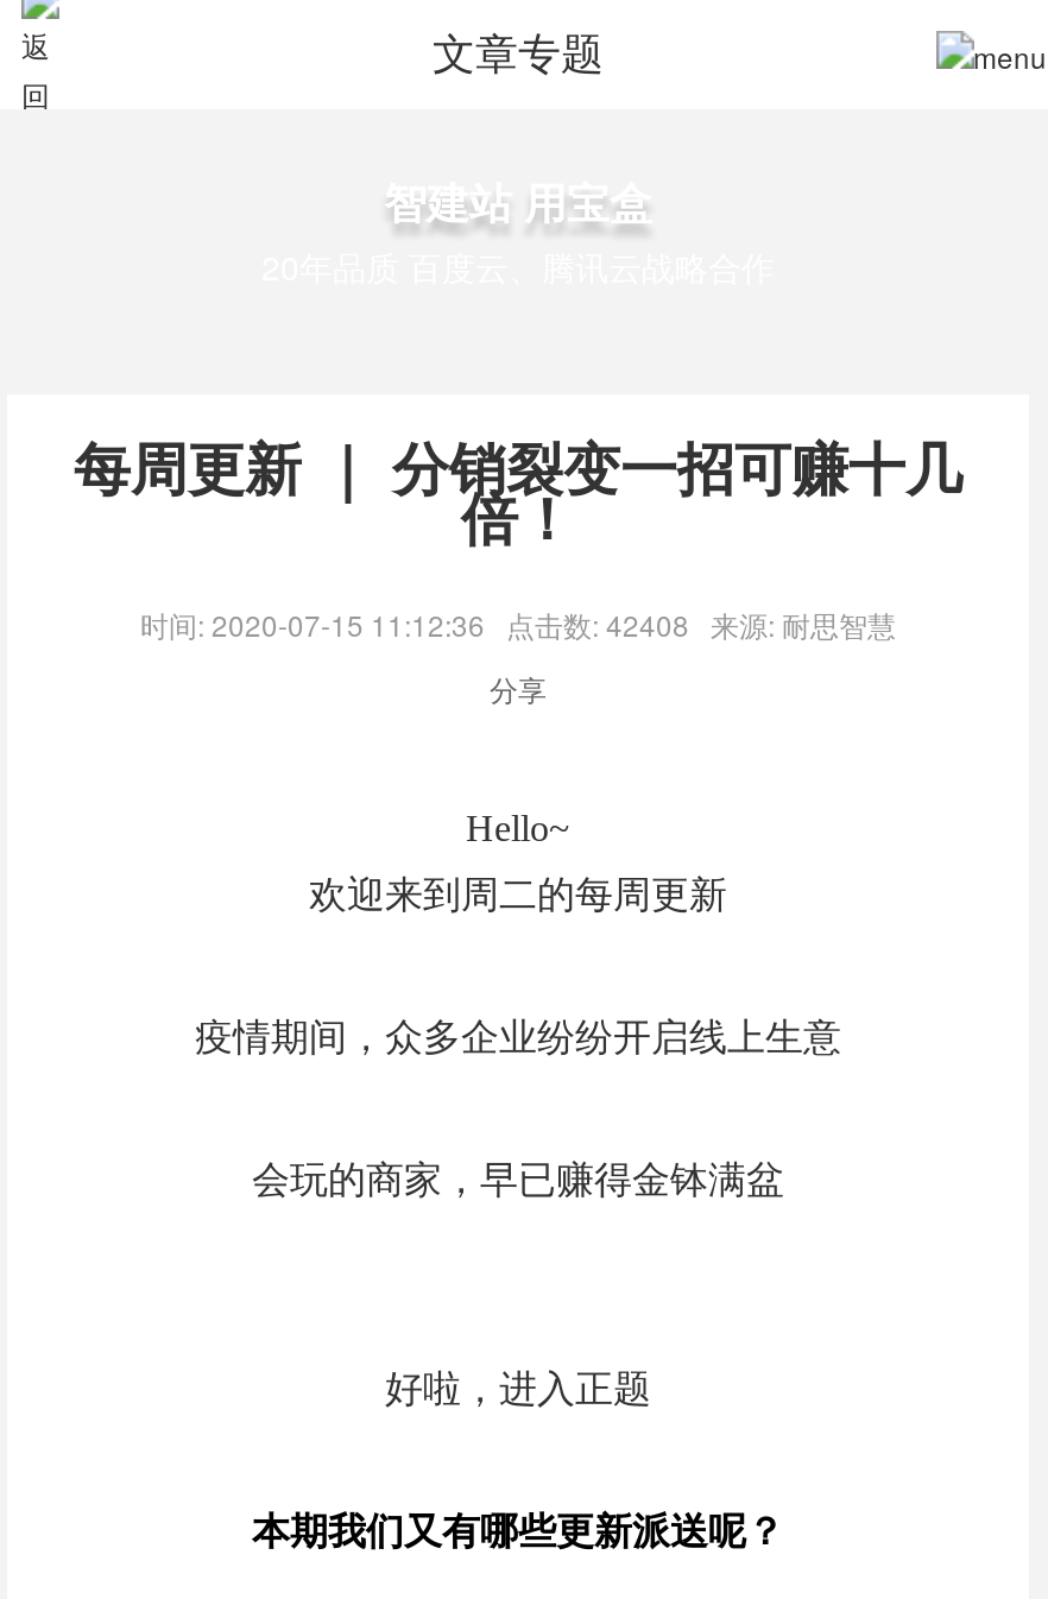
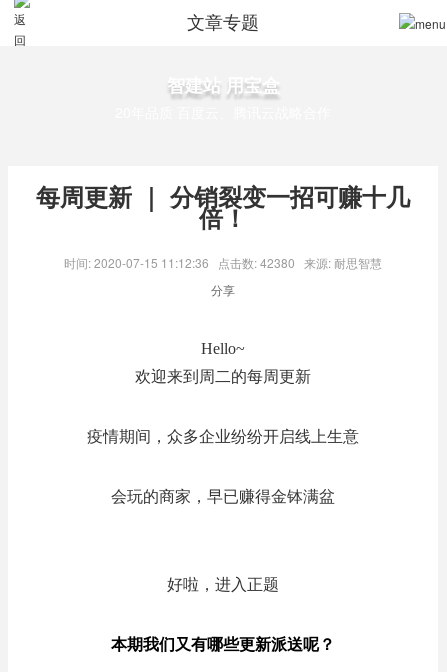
- 时间: 2020-07-15 11:12:36 点击数: 42408 来源: 耐思智慧
+ 时间: 2020-07-15 11:12:36 点击数: 42380 来源: 耐思智慧
